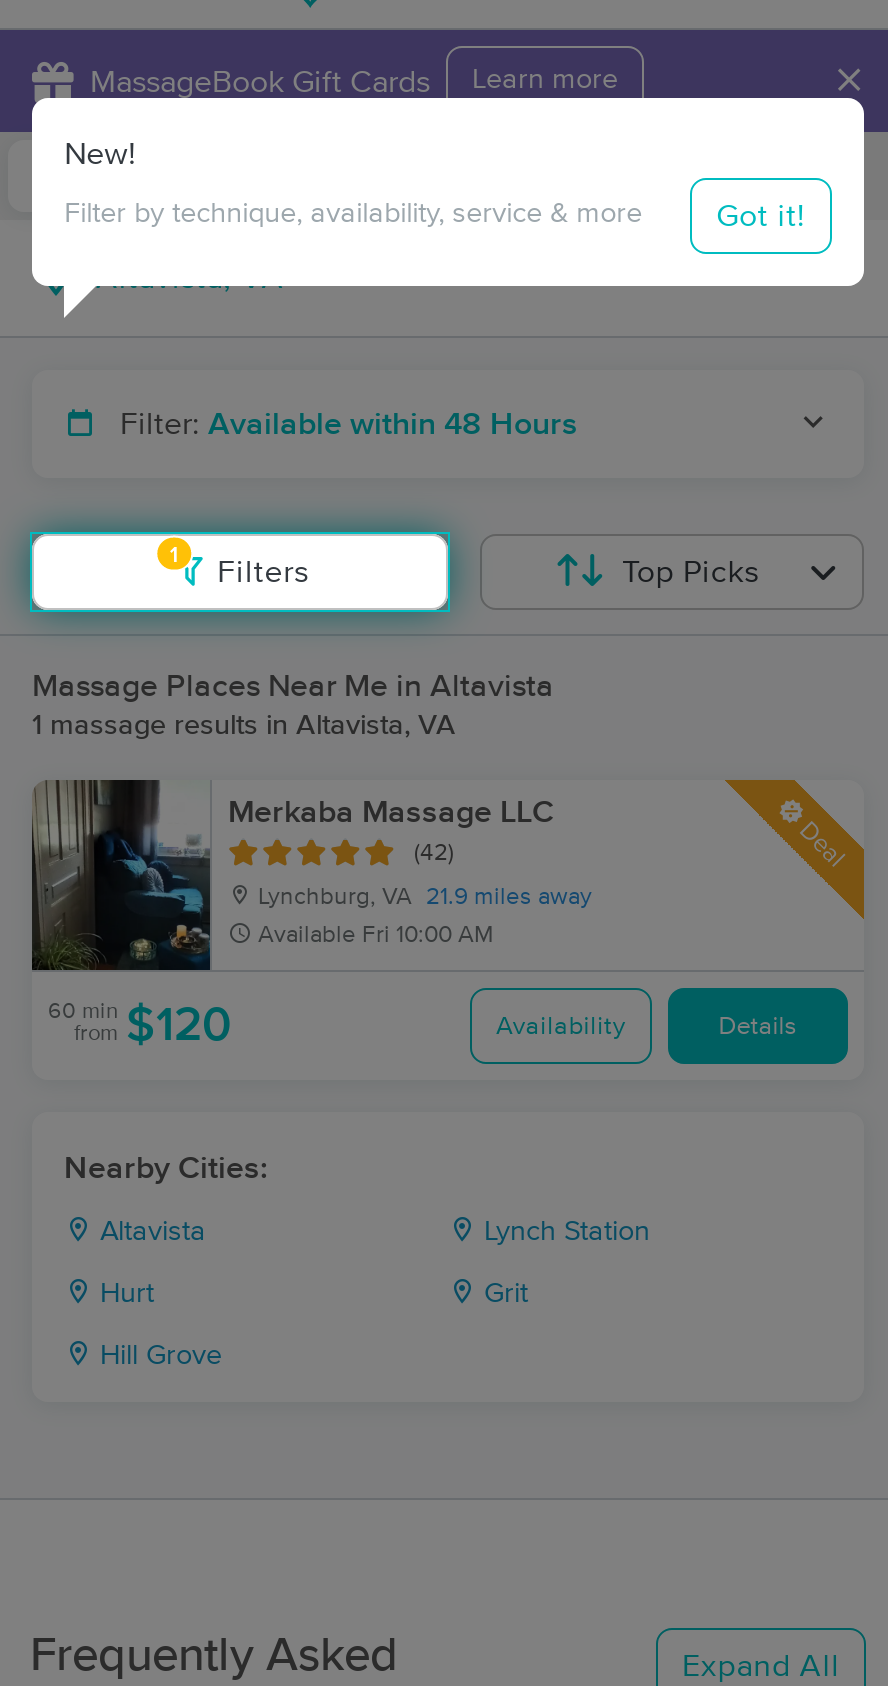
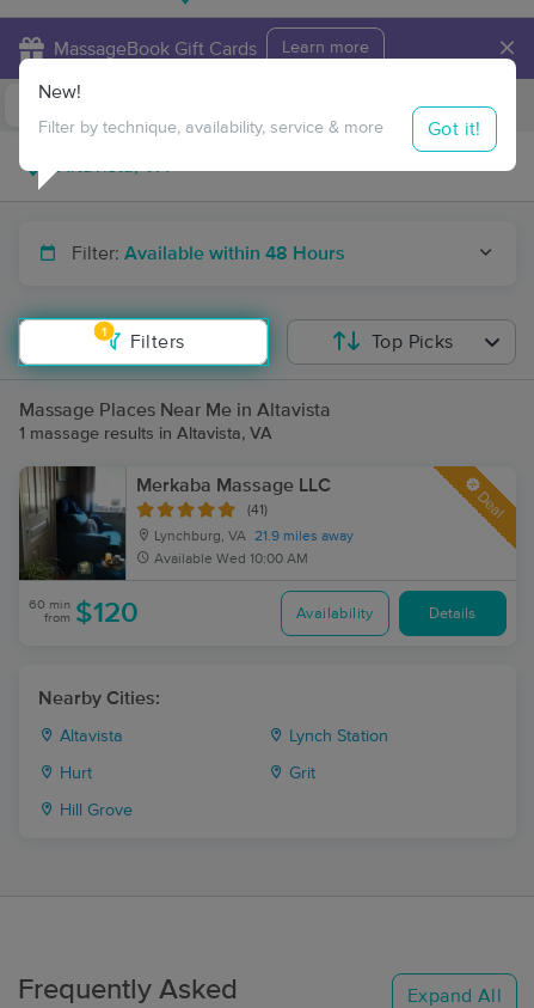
- (42)
+ (41)

- Available Fri 10:00 AM
+ Available Wed 10:00 AM
